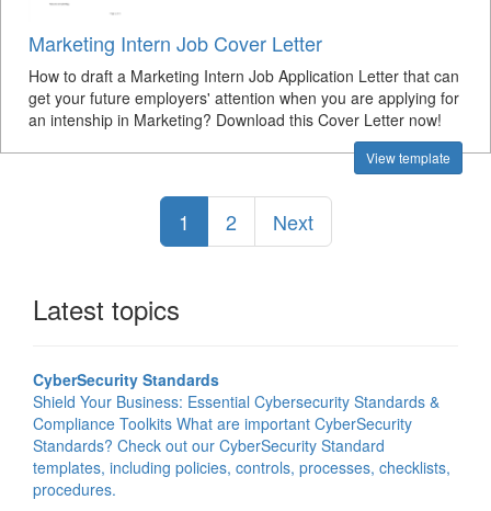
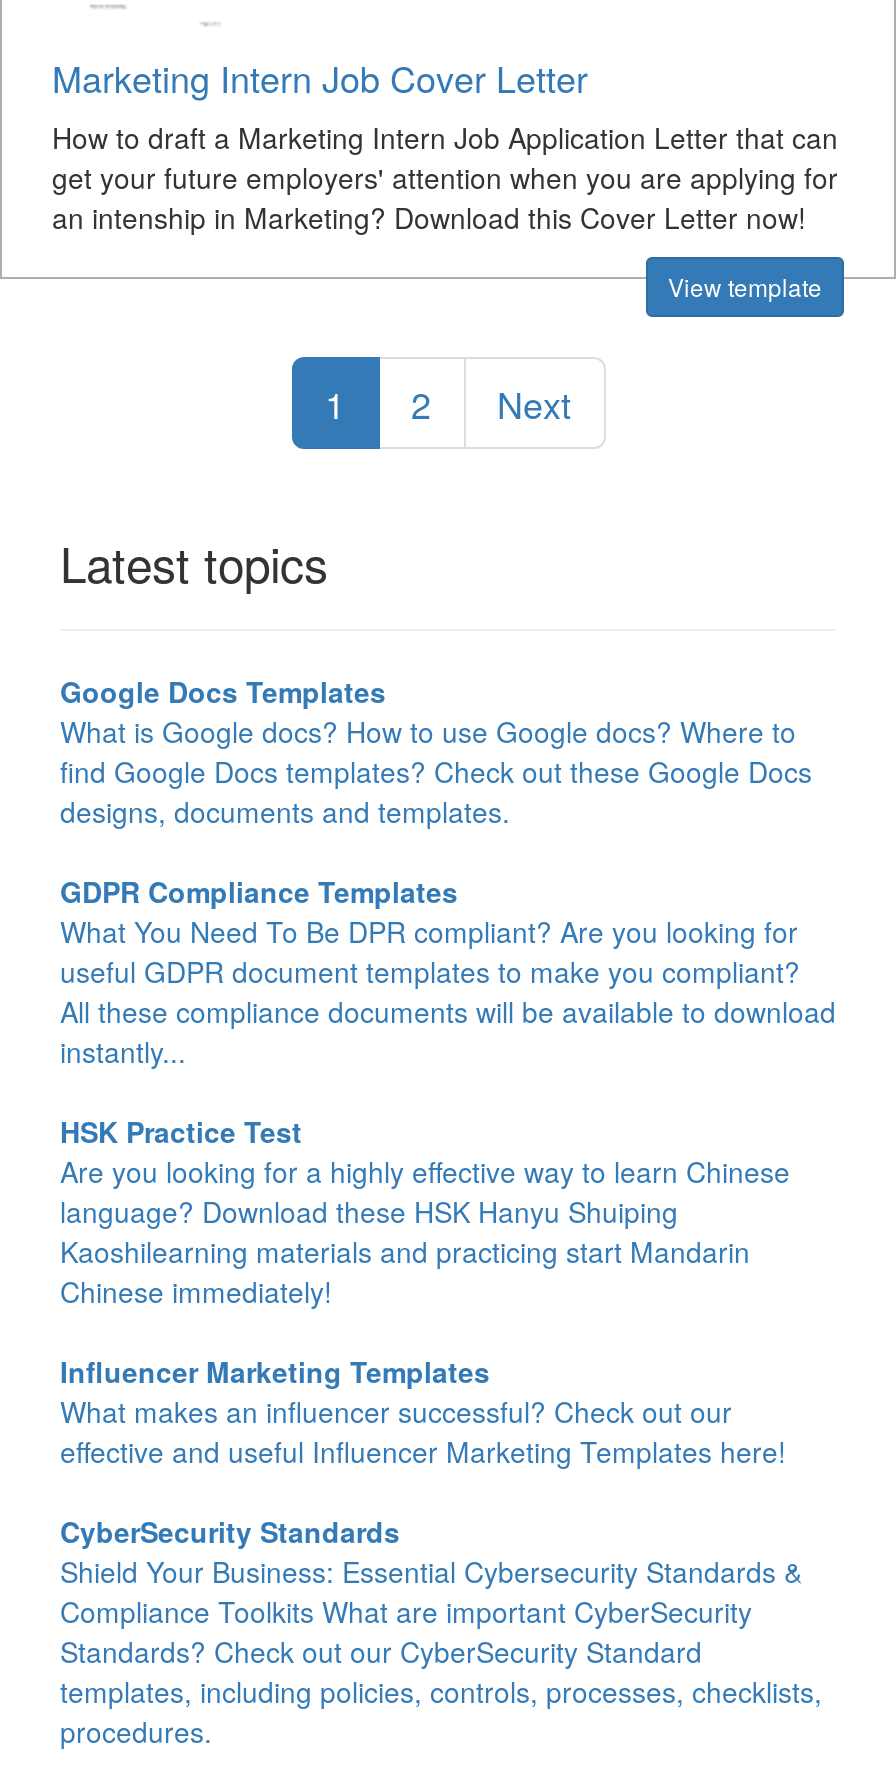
+ Google Docs Templates
+ What is Google docs? How to use Google docs? Where to
+ find Google Docs templates? Check out these Google Docs
+ designs, documents and templates.
+ GDPR Compliance Templates
+ What You Need To Be DPR compliant? Are you looking for
+ useful GDPR document templates to make you compliant?
+ All these compliance documents will be available to download
+ instantly...
+ HSK Practice Test
+ Are you looking for a highly effective way to learn Chinese
+ language? Download these HSK Hanyu Shuiping
+ Kaoshilearning materials and practicing start Mandarin
+ Chinese immediately!
+ Influencer Marketing Templates
+ What makes an influencer successful? Check out our
+ effective and useful Influencer Marketing Templates here!
